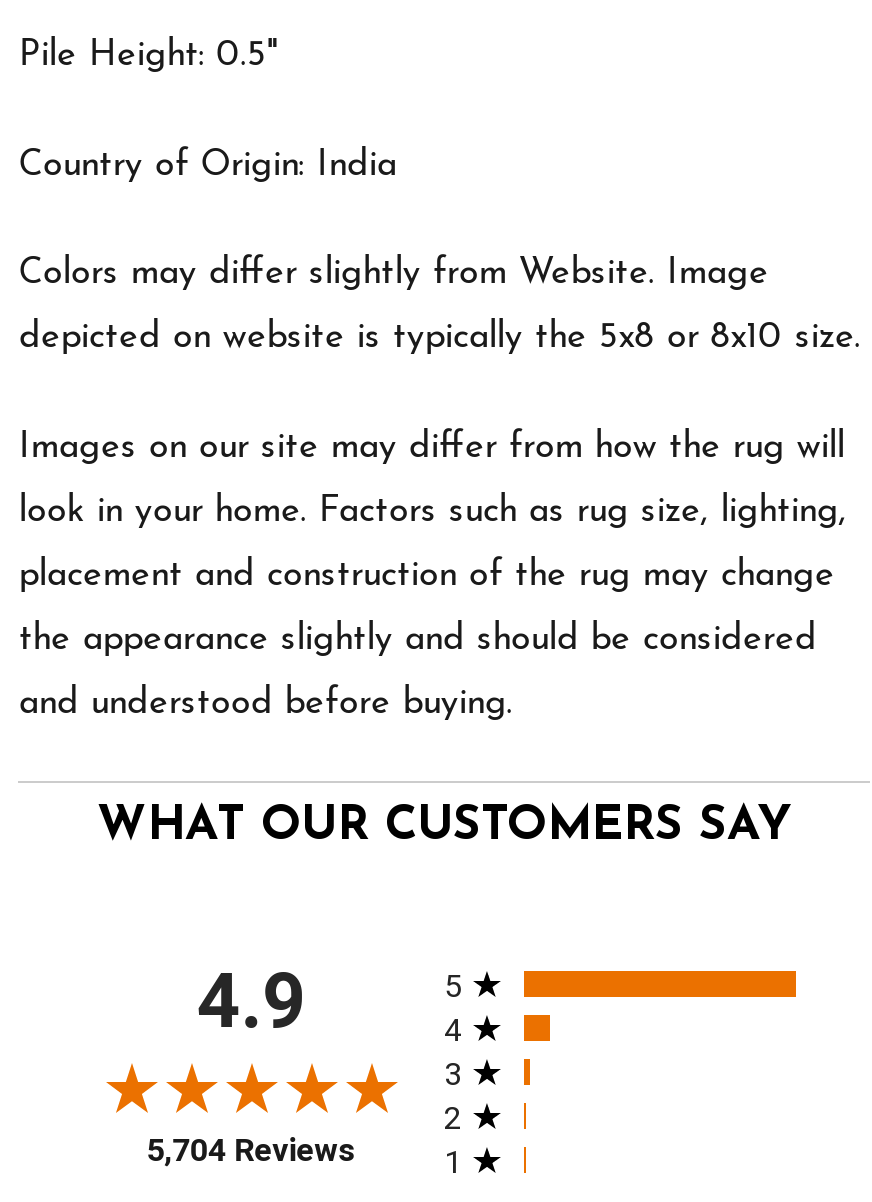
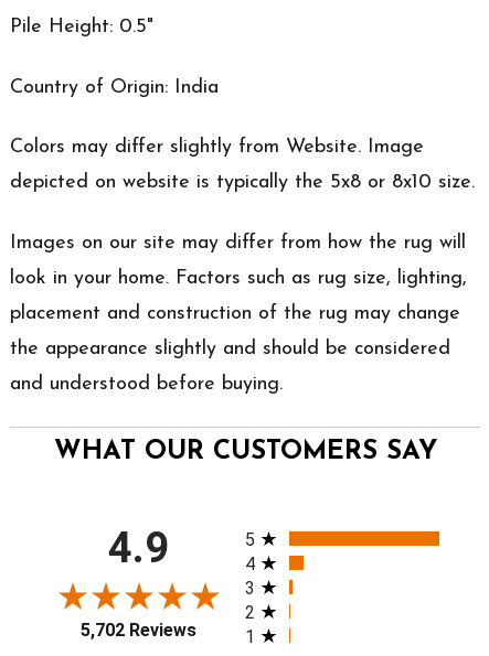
- 5,704 Reviews
+ 5,702 Reviews
